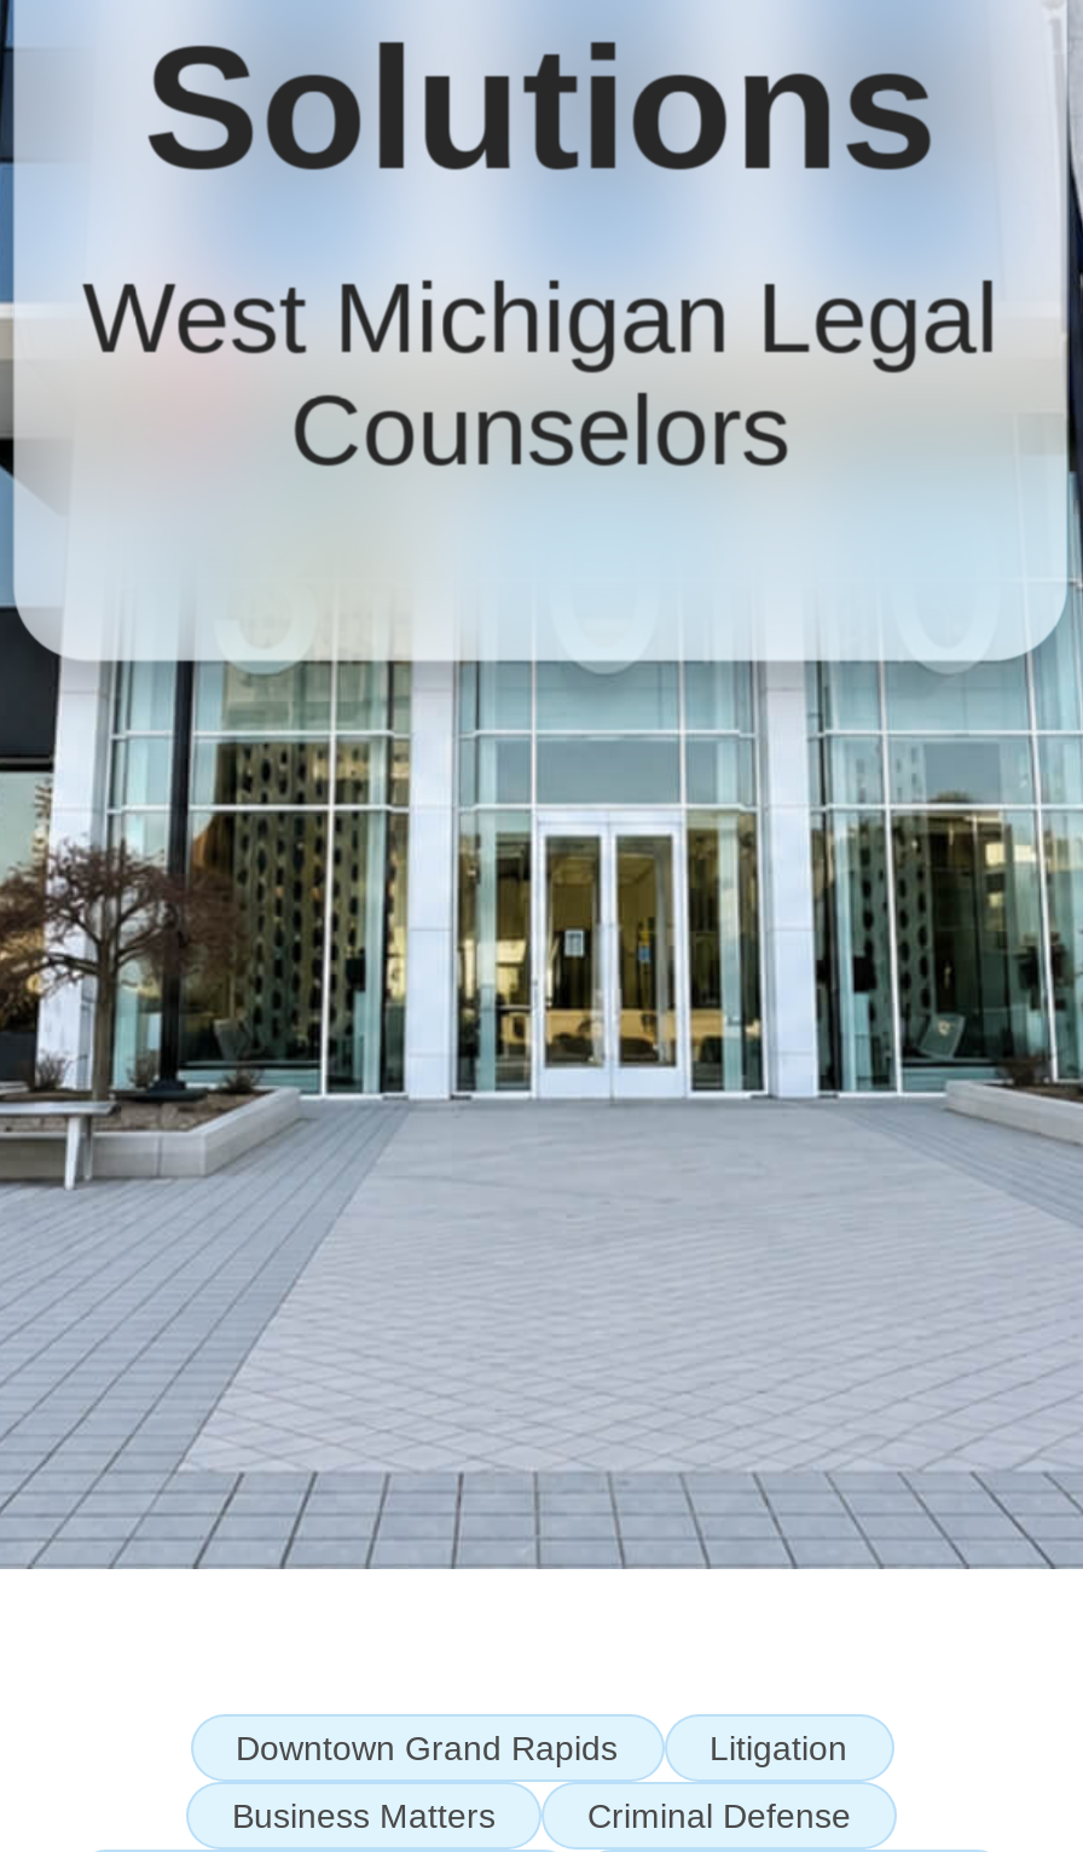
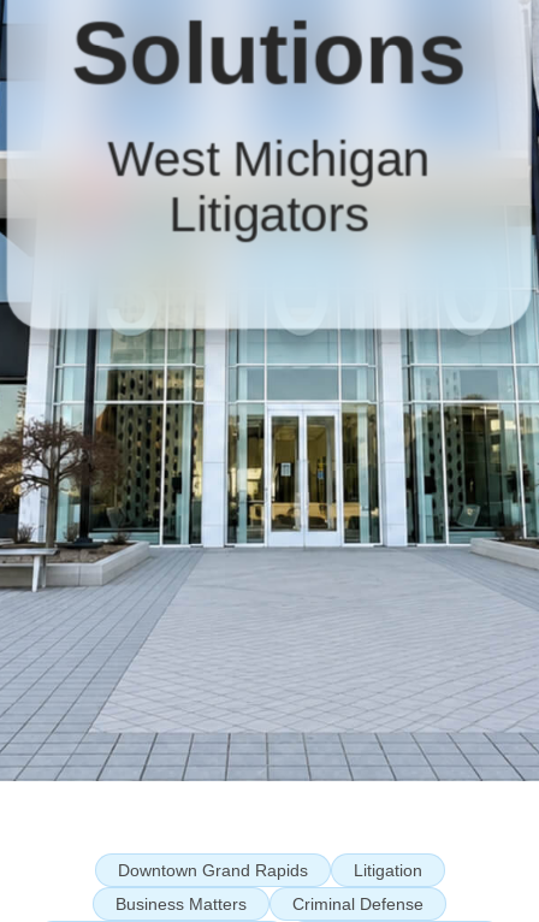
- West Michigan Legal
- Counselors
+ West Michigan
+ Litigators
